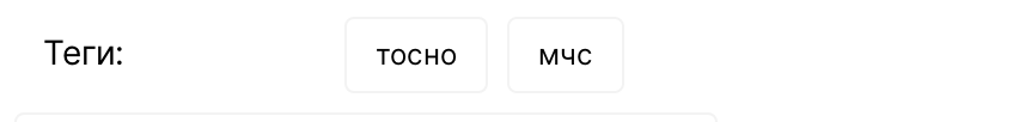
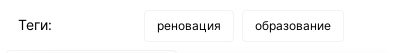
- тосно
- мчс
+ реновация
+ образование
